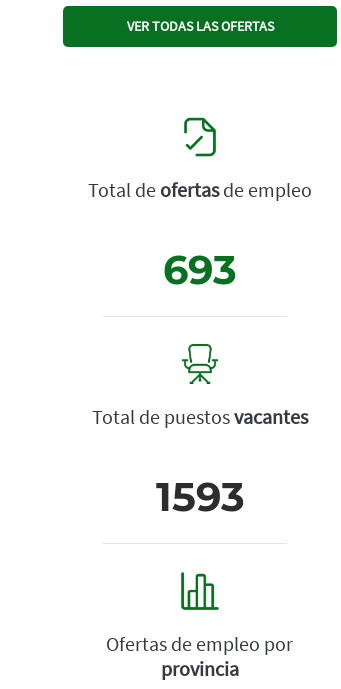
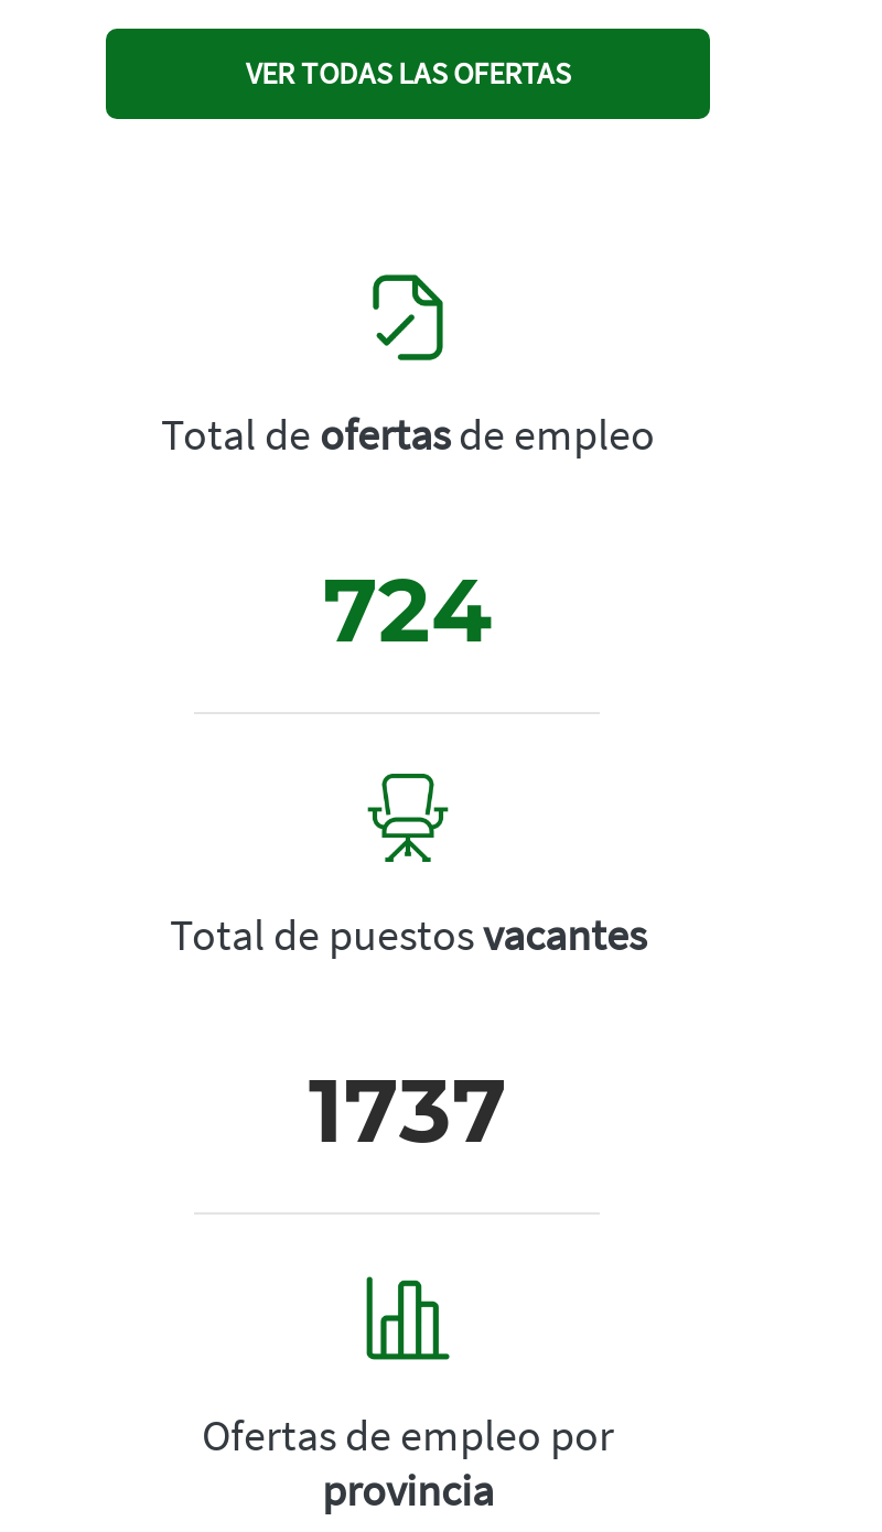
- 693
+ 724

- 1593
+ 1737
